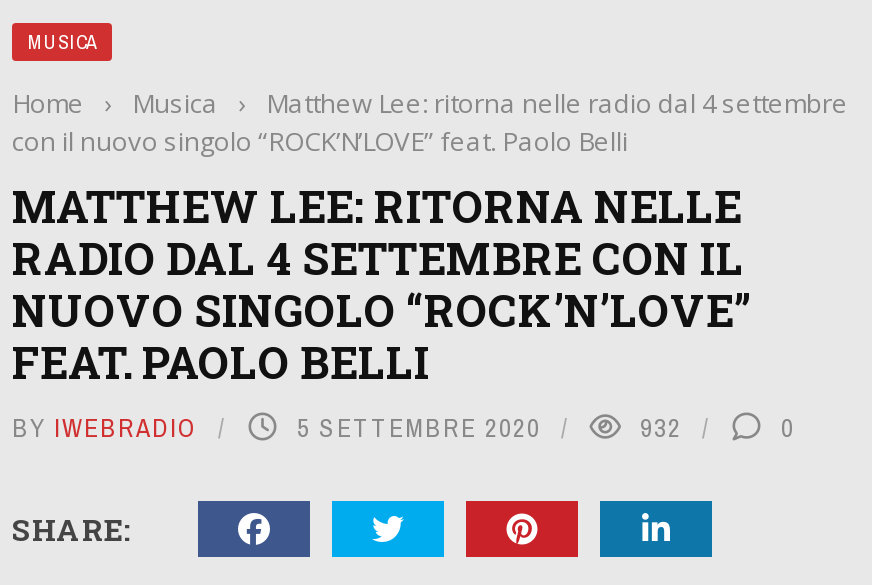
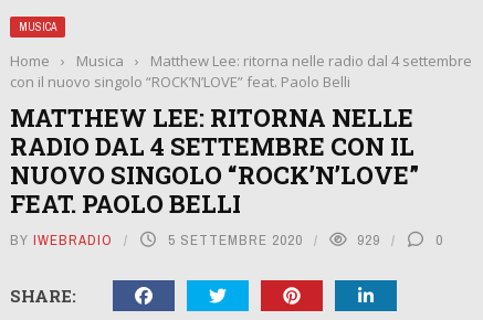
- 932
+ 929
